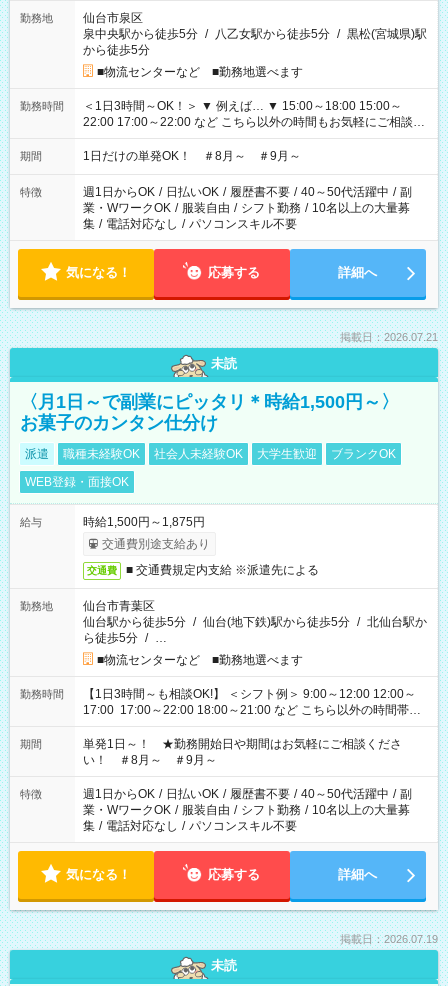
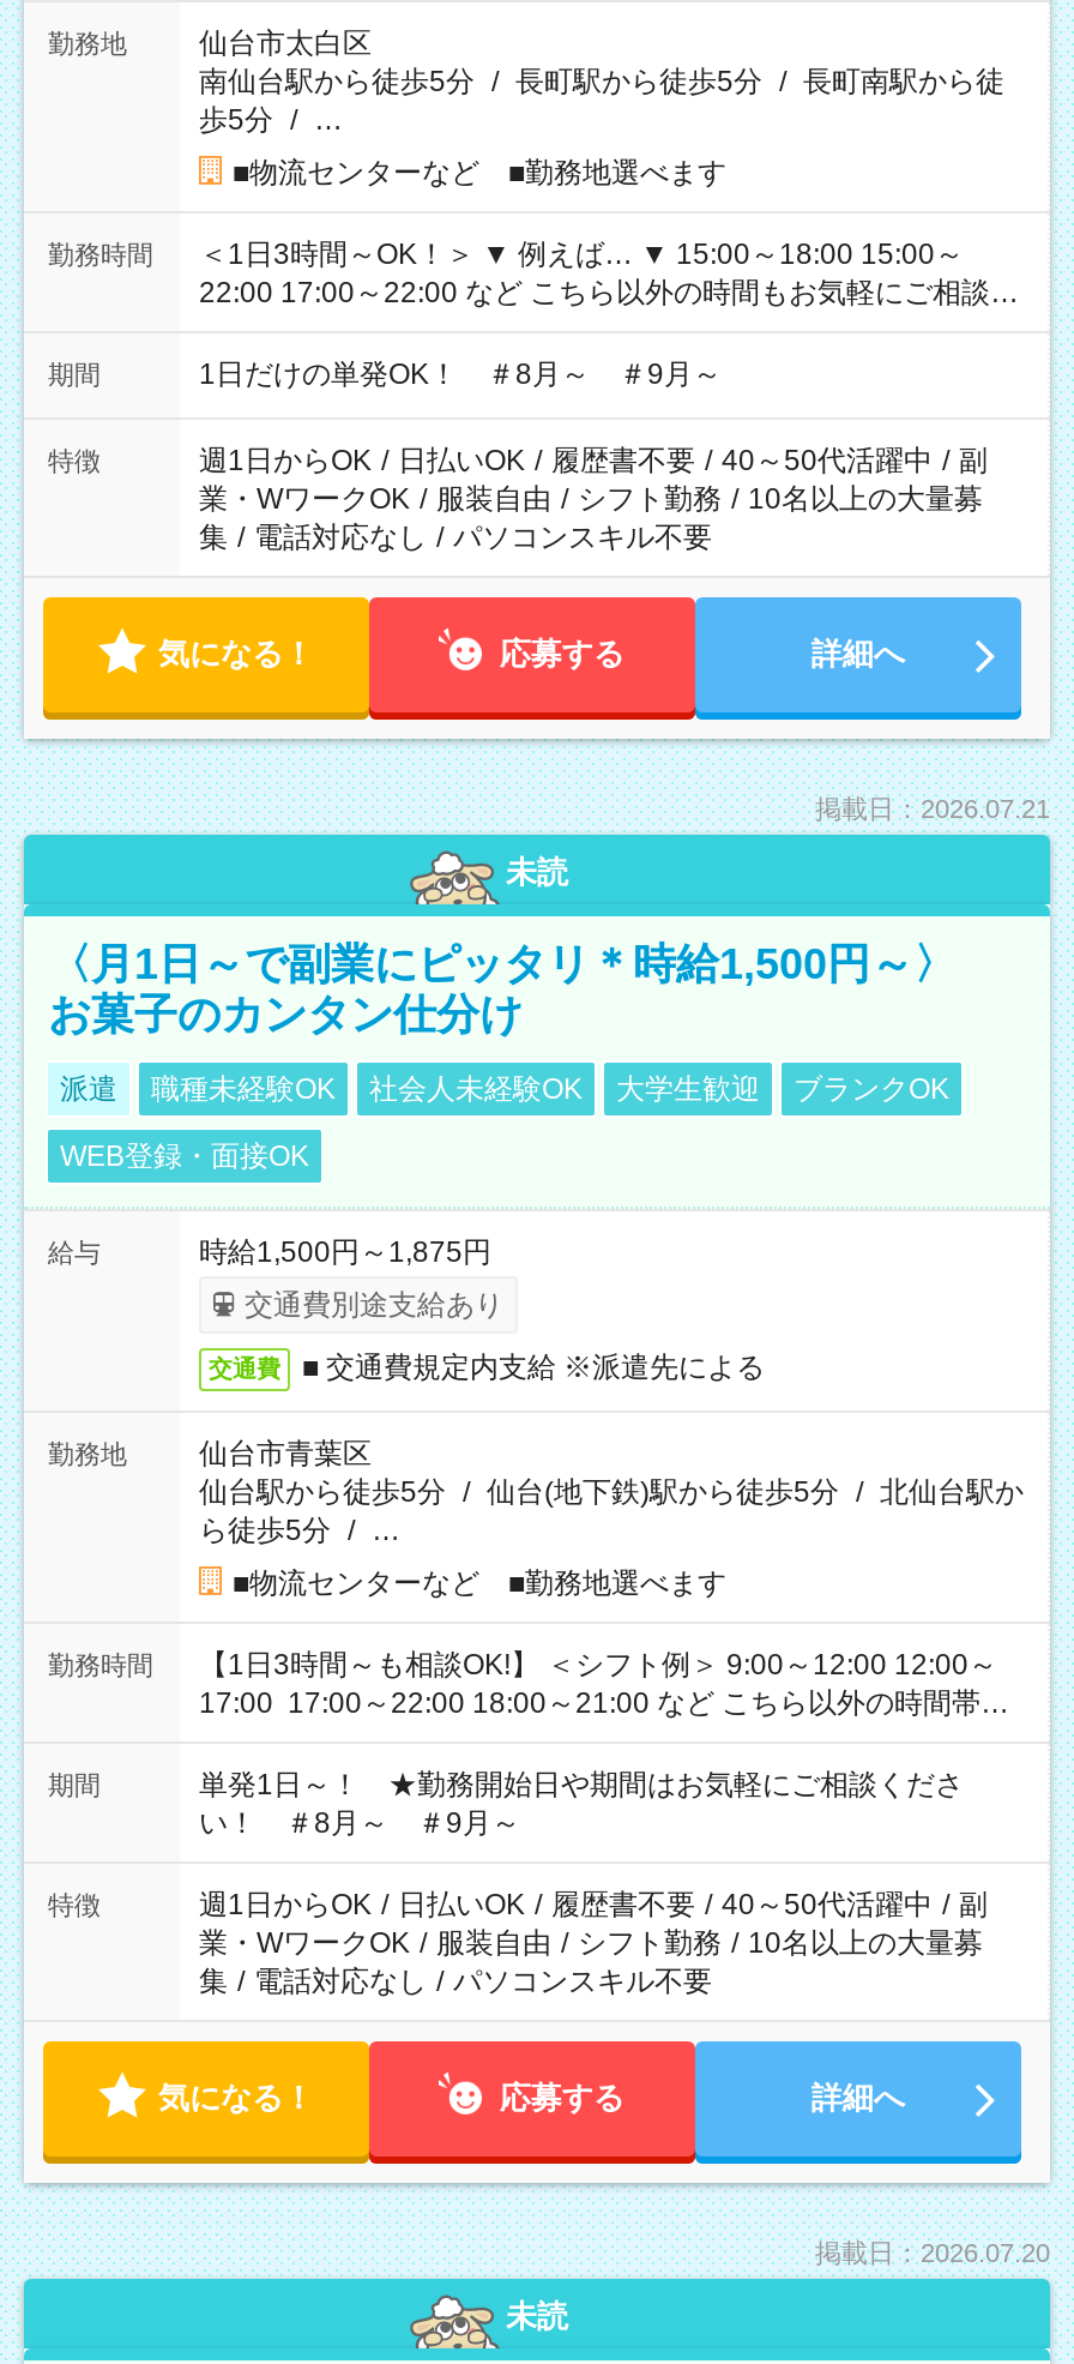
- 仙台市泉区
- 泉中央駅から徒歩5分 / 八乙女駅から徒歩5分 / 黒松(宮城県)駅
- から徒歩5分
+ 仙台市太白区
+ 南仙台駅から徒歩5分 / 長町駅から徒歩5分 / 長町南駅から徒
+ 歩5分 / …

- 掲載日：2026.07.19
+ 掲載日：2026.07.20
